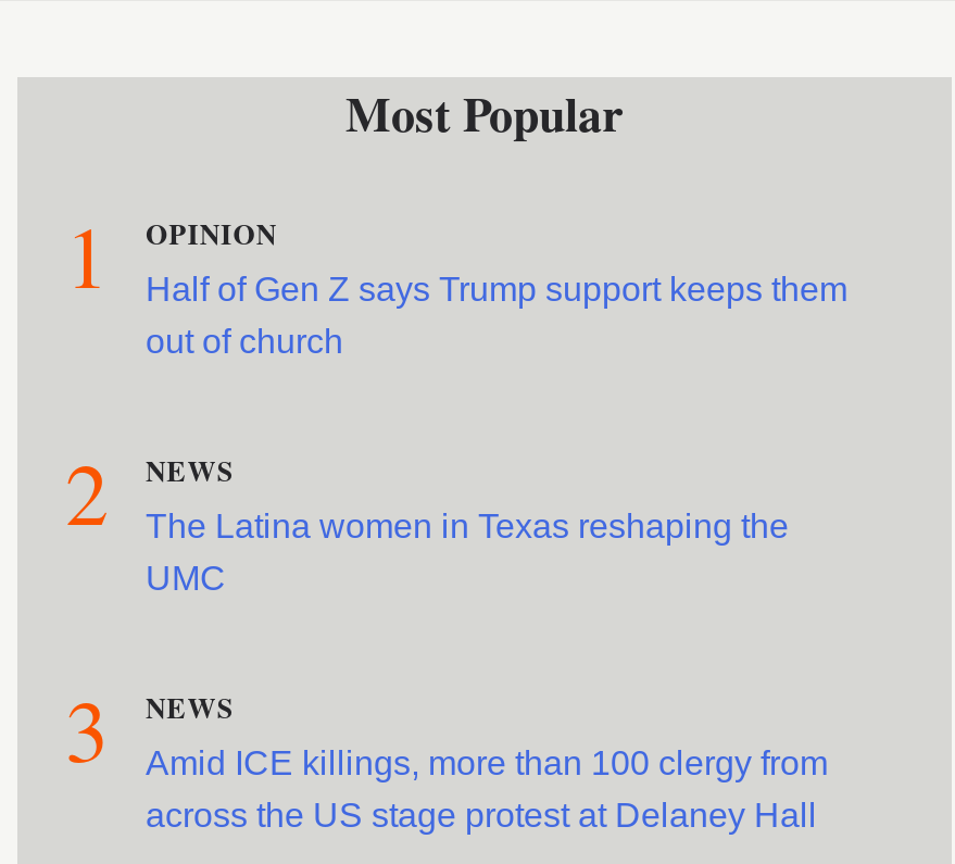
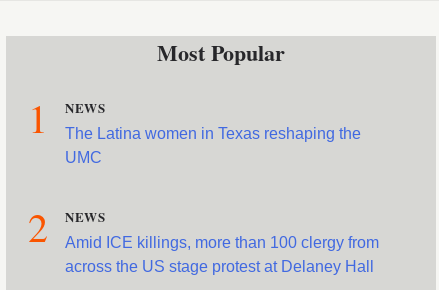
- OPINION
- Half of Gen Z says Trump support keeps them
- out of church
- 2

- 3 NEWS Amid ICE killings, more than 100 clergy from
+ 2 NEWS Amid ICE killings, more than 100 clergy from
